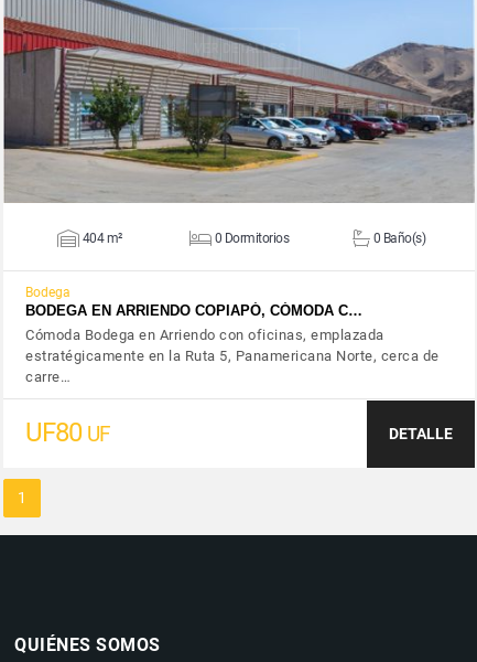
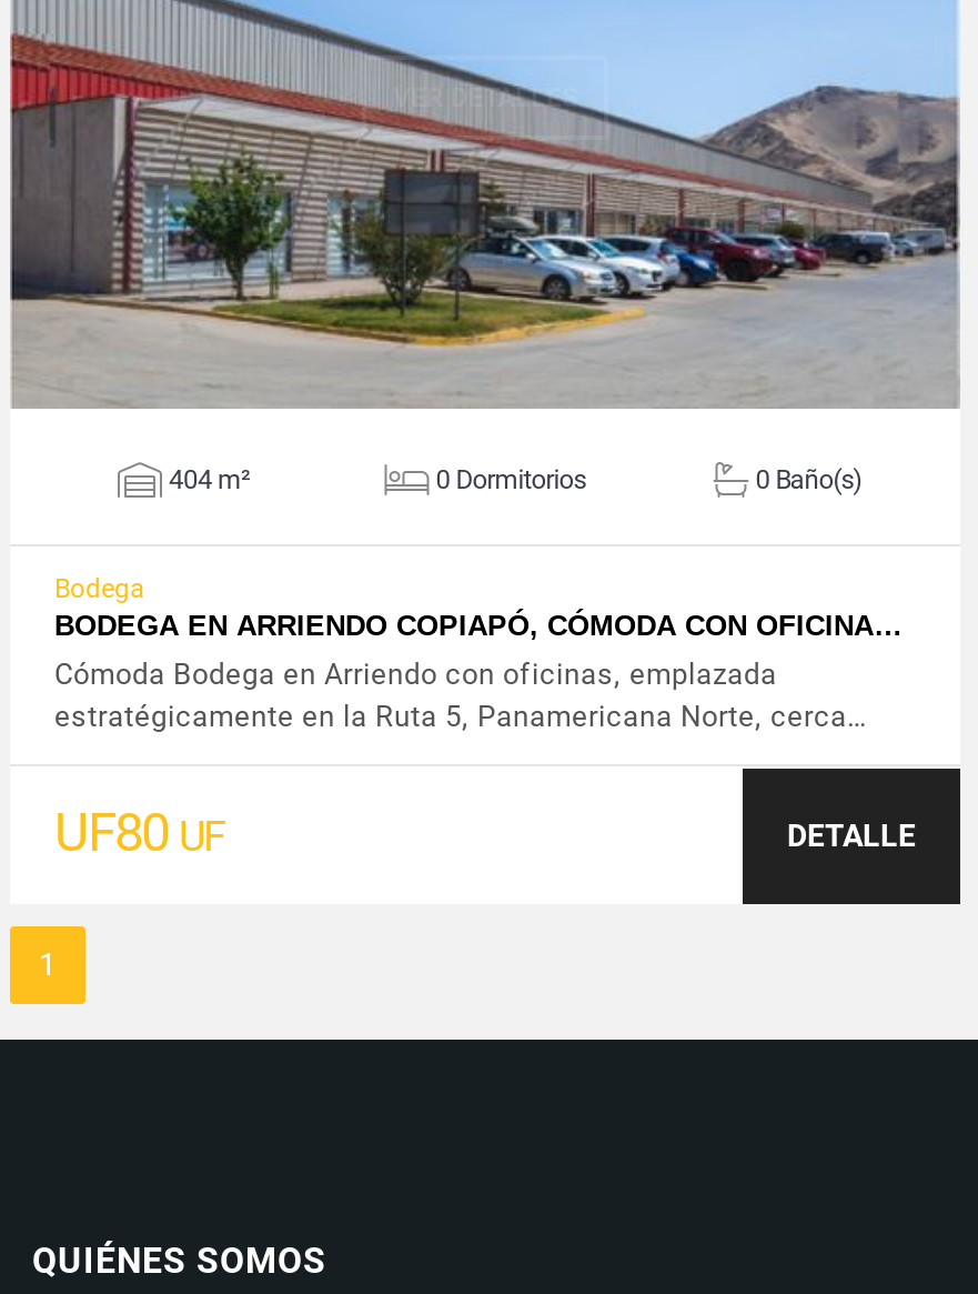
- BODEGA EN ARRIENDO COPIAPÓ, CÓMODA C…
+ BODEGA EN ARRIENDO COPIAPÓ, CÓMODA CON OFICINA…

- estratégicamente en la Ruta 5, Panamericana Norte, cerca de
- carre…
+ estratégicamente en la Ruta 5, Panamericana Norte, cerca…
